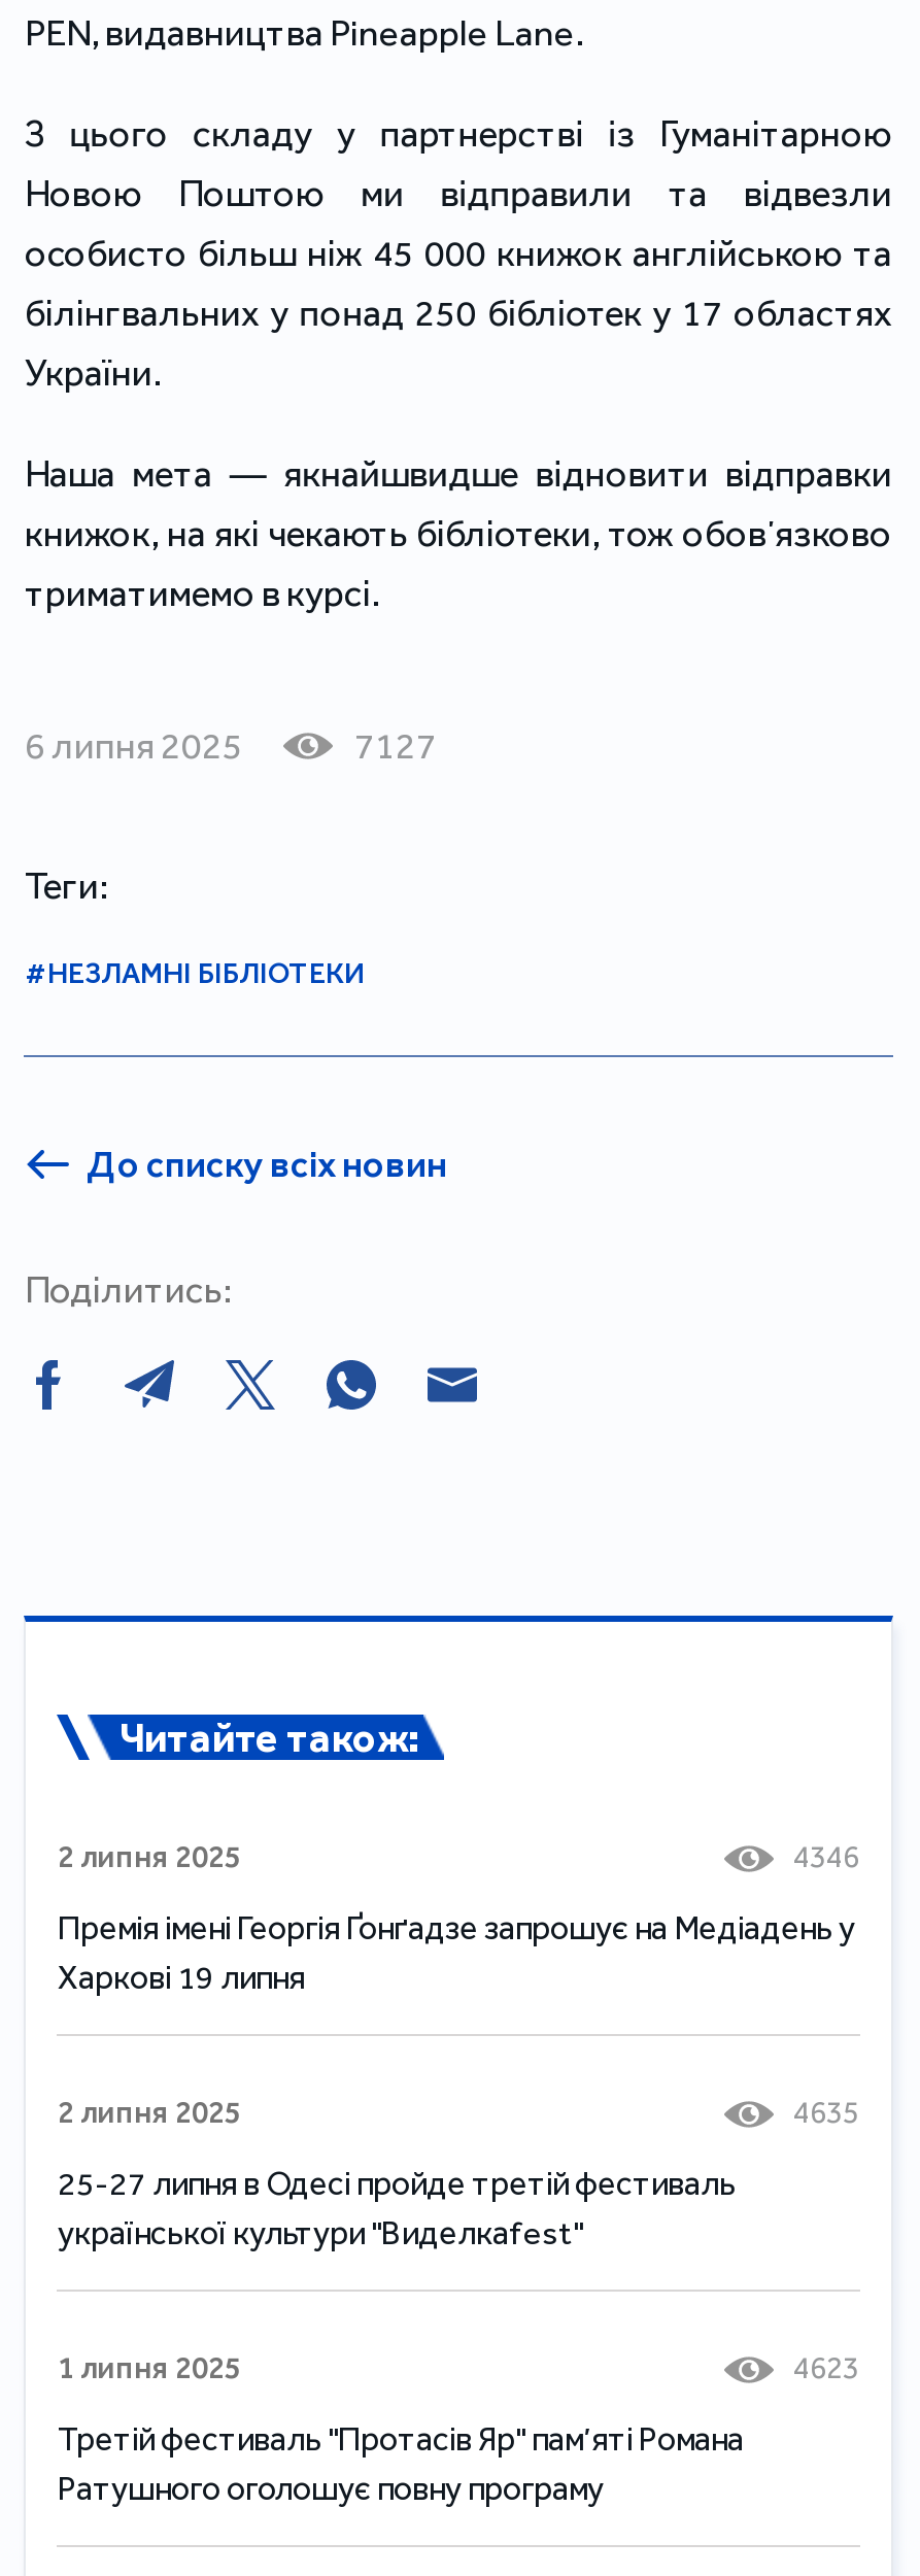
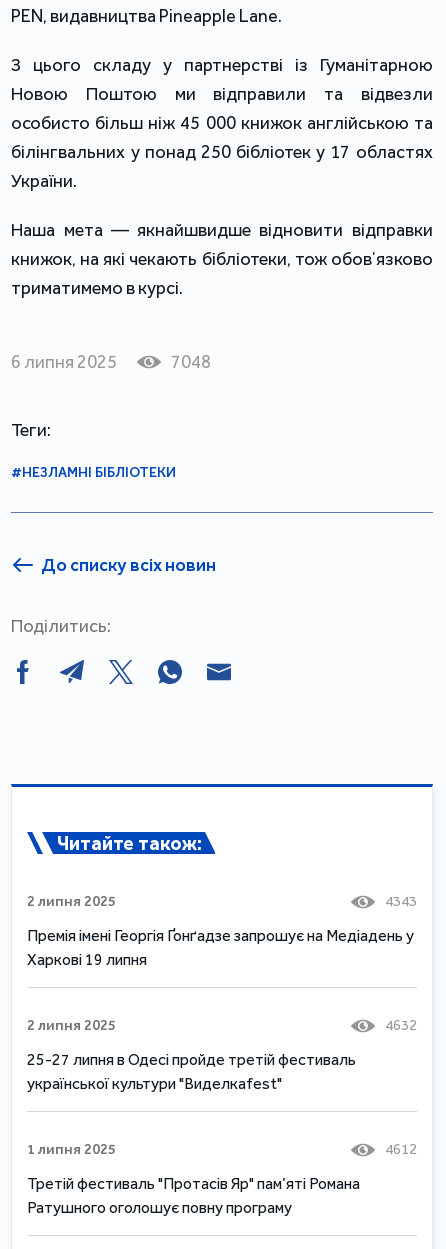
- 7127
+ 7048

- 4346
+ 4343

- 4635
+ 4632

- 4623
+ 4612
